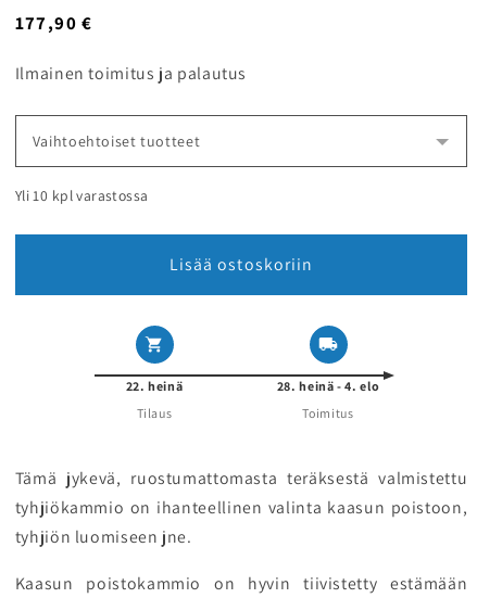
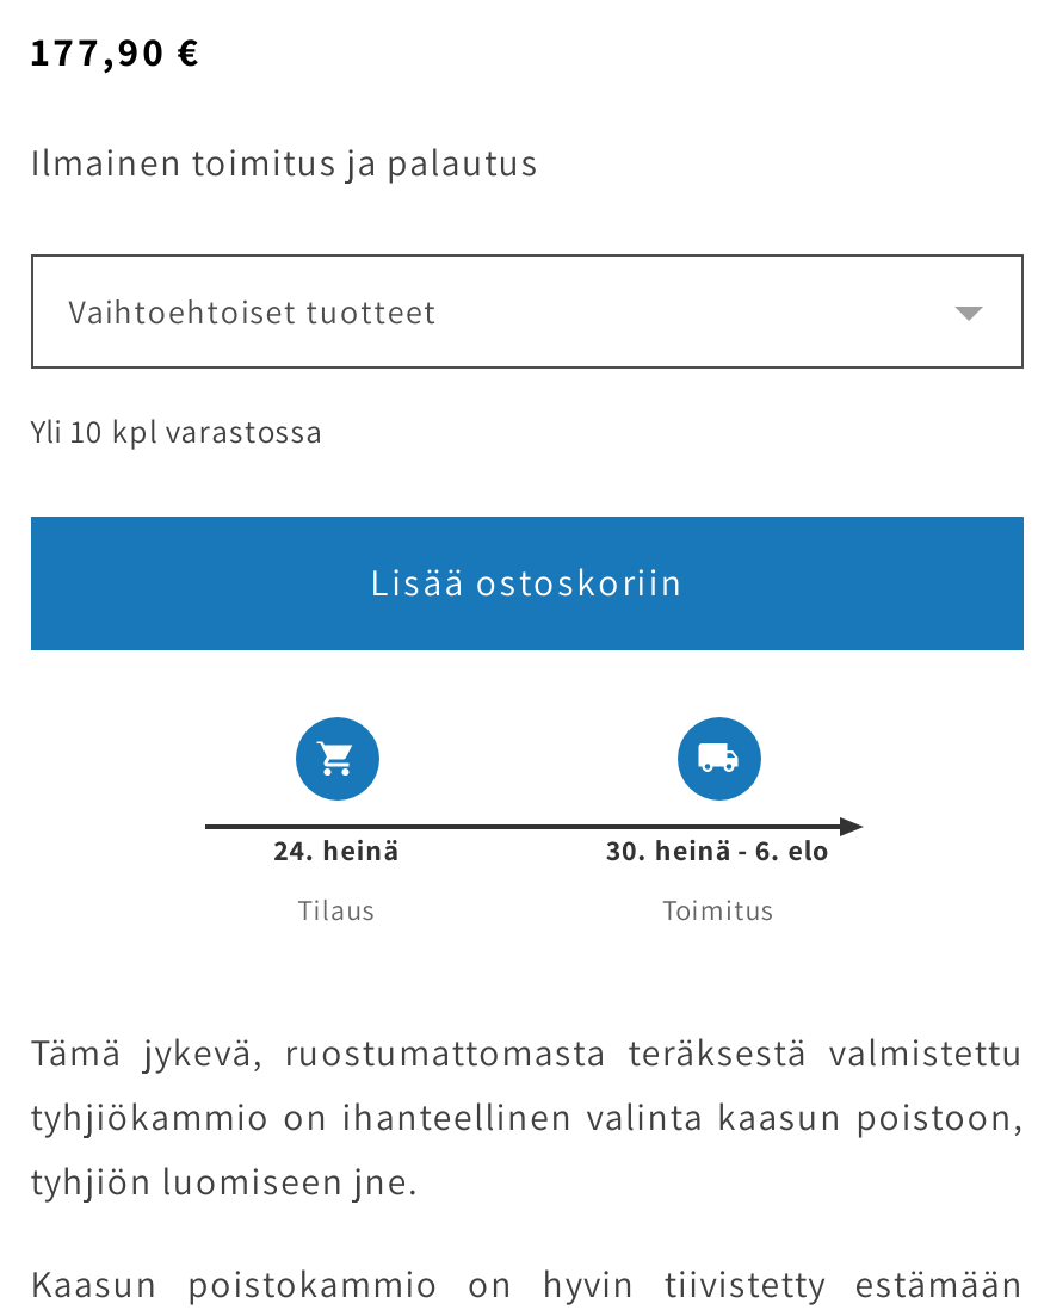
- 22. heinä
+ 24. heinä

- 28. heinä - 4. elo
+ 30. heinä - 6. elo
